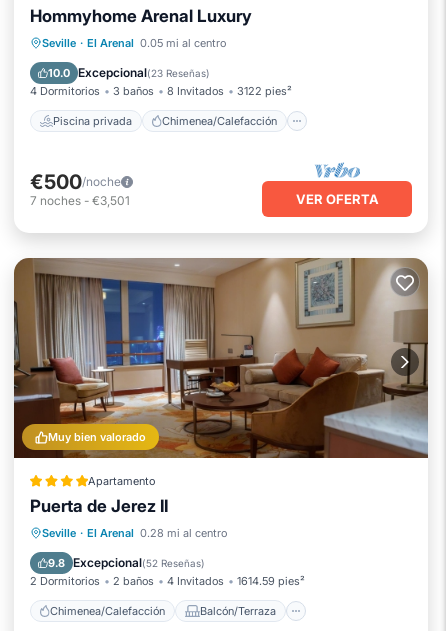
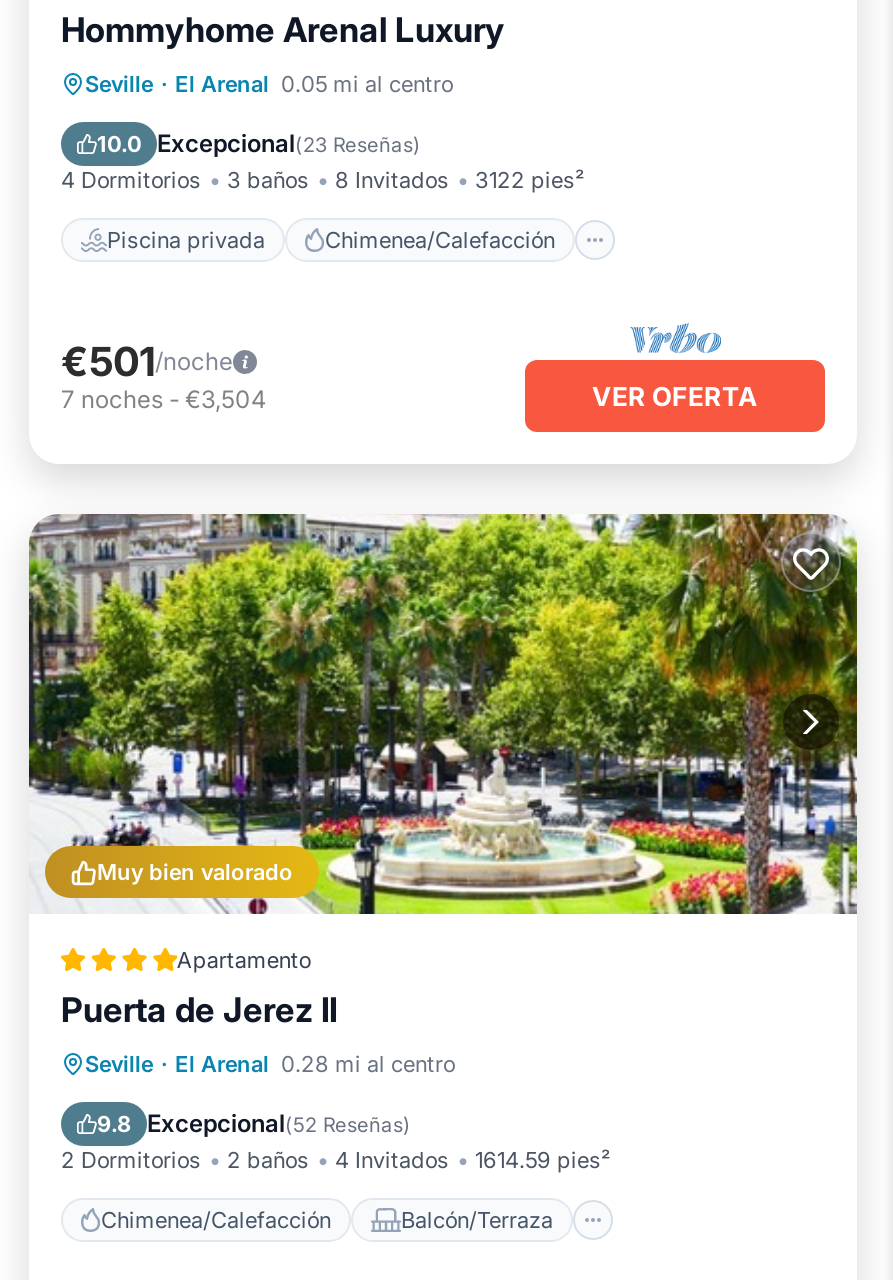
- €500/noche
+ €501/noche

- 7 noches - €3,501
+ 7 noches - €3,504

- [image]
+ [image]
